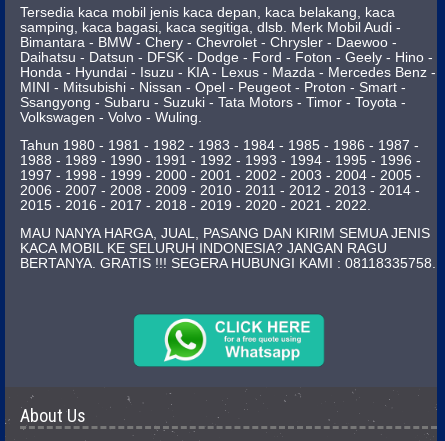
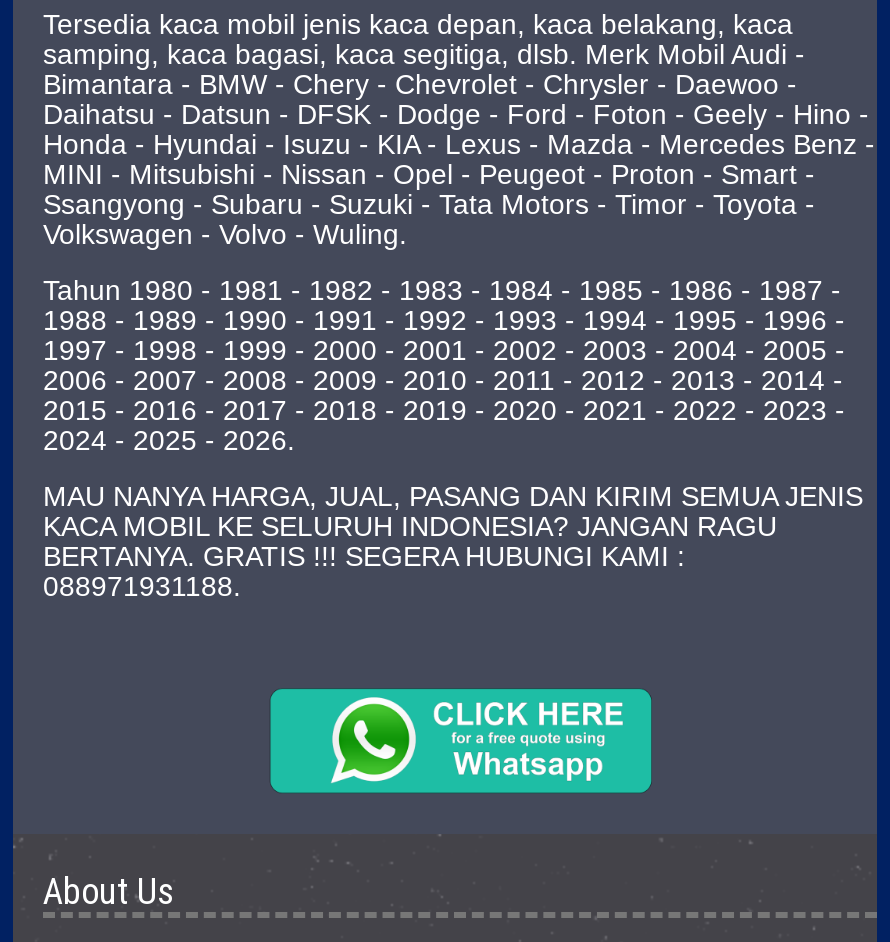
- 2015 - 2016 - 2017 - 2018 - 2019 - 2020 - 2021 - 2022.
+ 2015 - 2016 - 2017 - 2018 - 2019 - 2020 - 2021 - 2022 - 2023 -
+ 2024 - 2025 - 2026.

- BERTANYA. GRATIS !!! SEGERA HUBUNGI KAMI : 08118335758.
+ BERTANYA. GRATIS !!! SEGERA HUBUNGI KAMI :
+ 088971931188.
